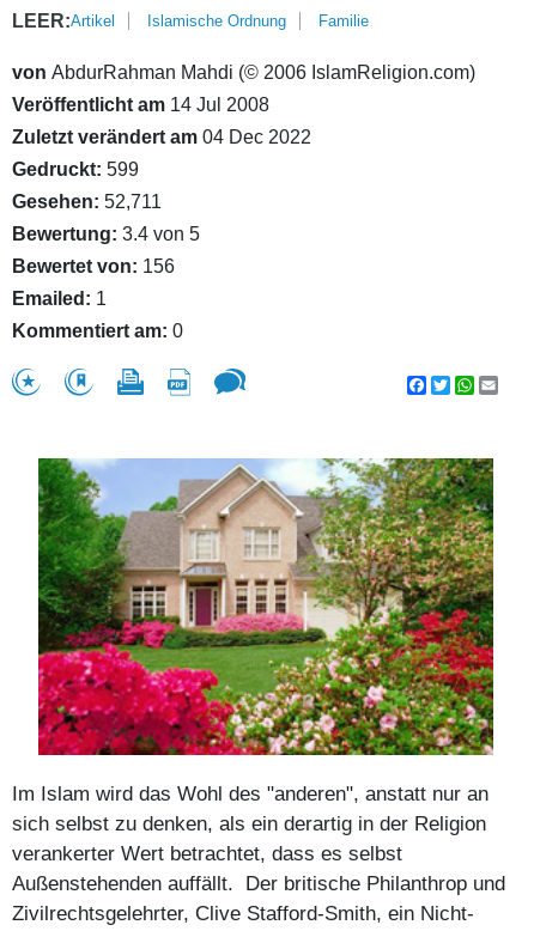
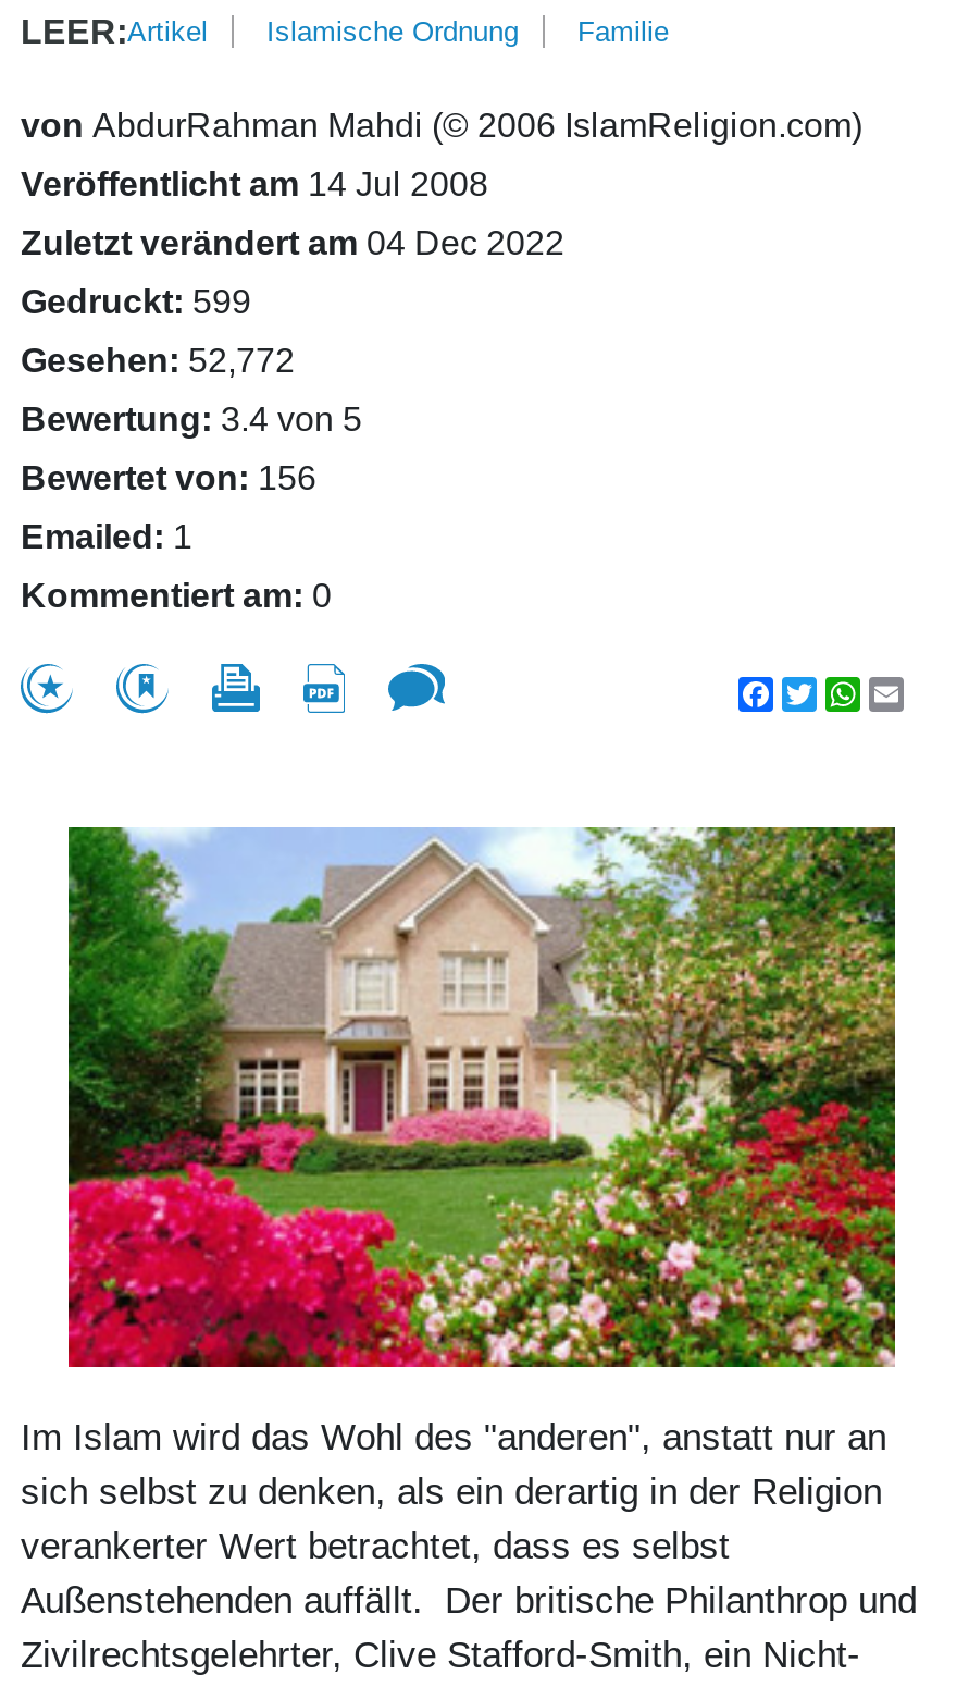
- Gesehen: 52,711
+ Gesehen: 52,772
